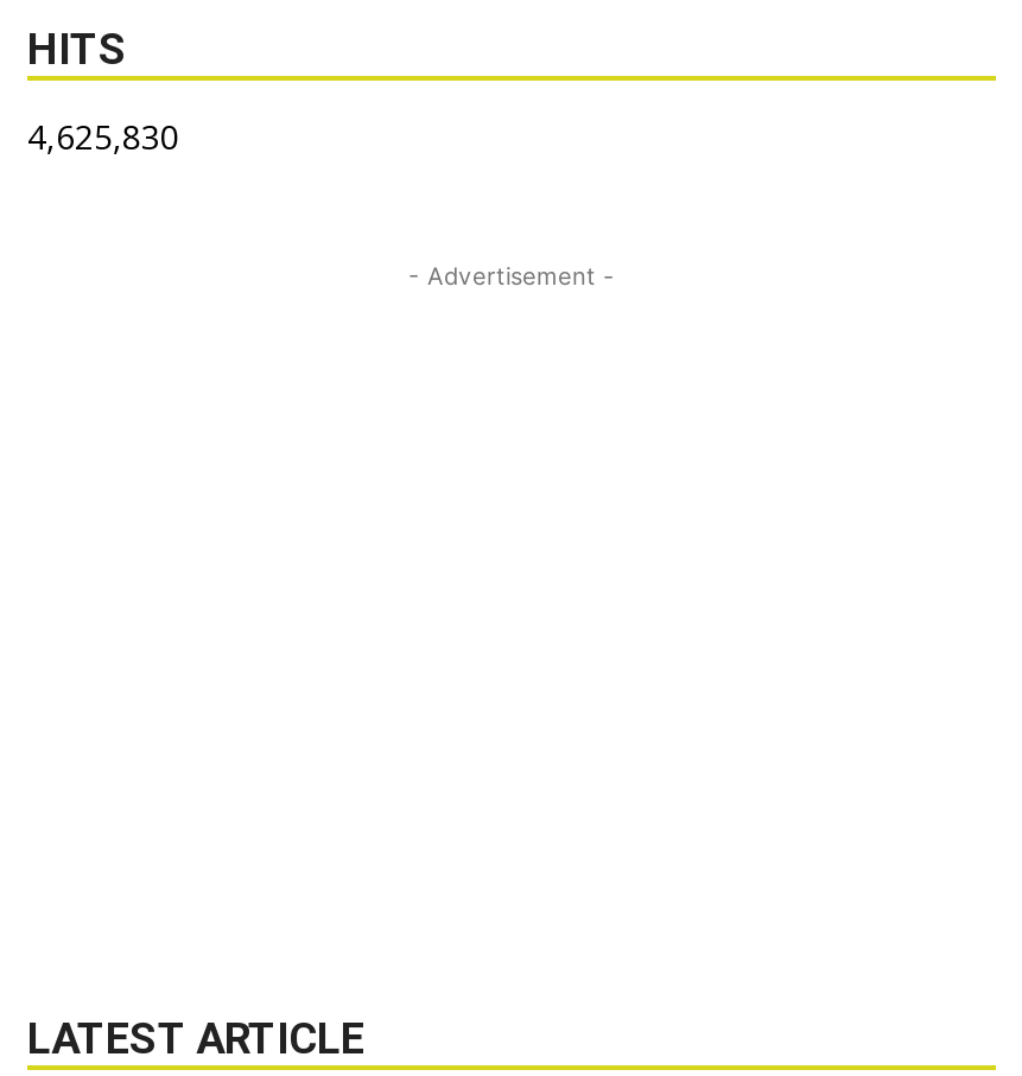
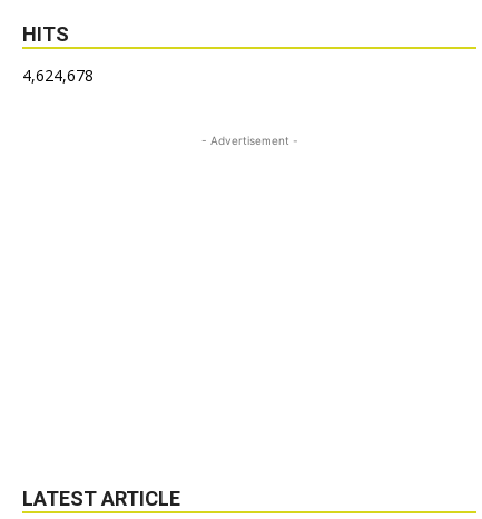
- 4,625,830
+ 4,624,678
